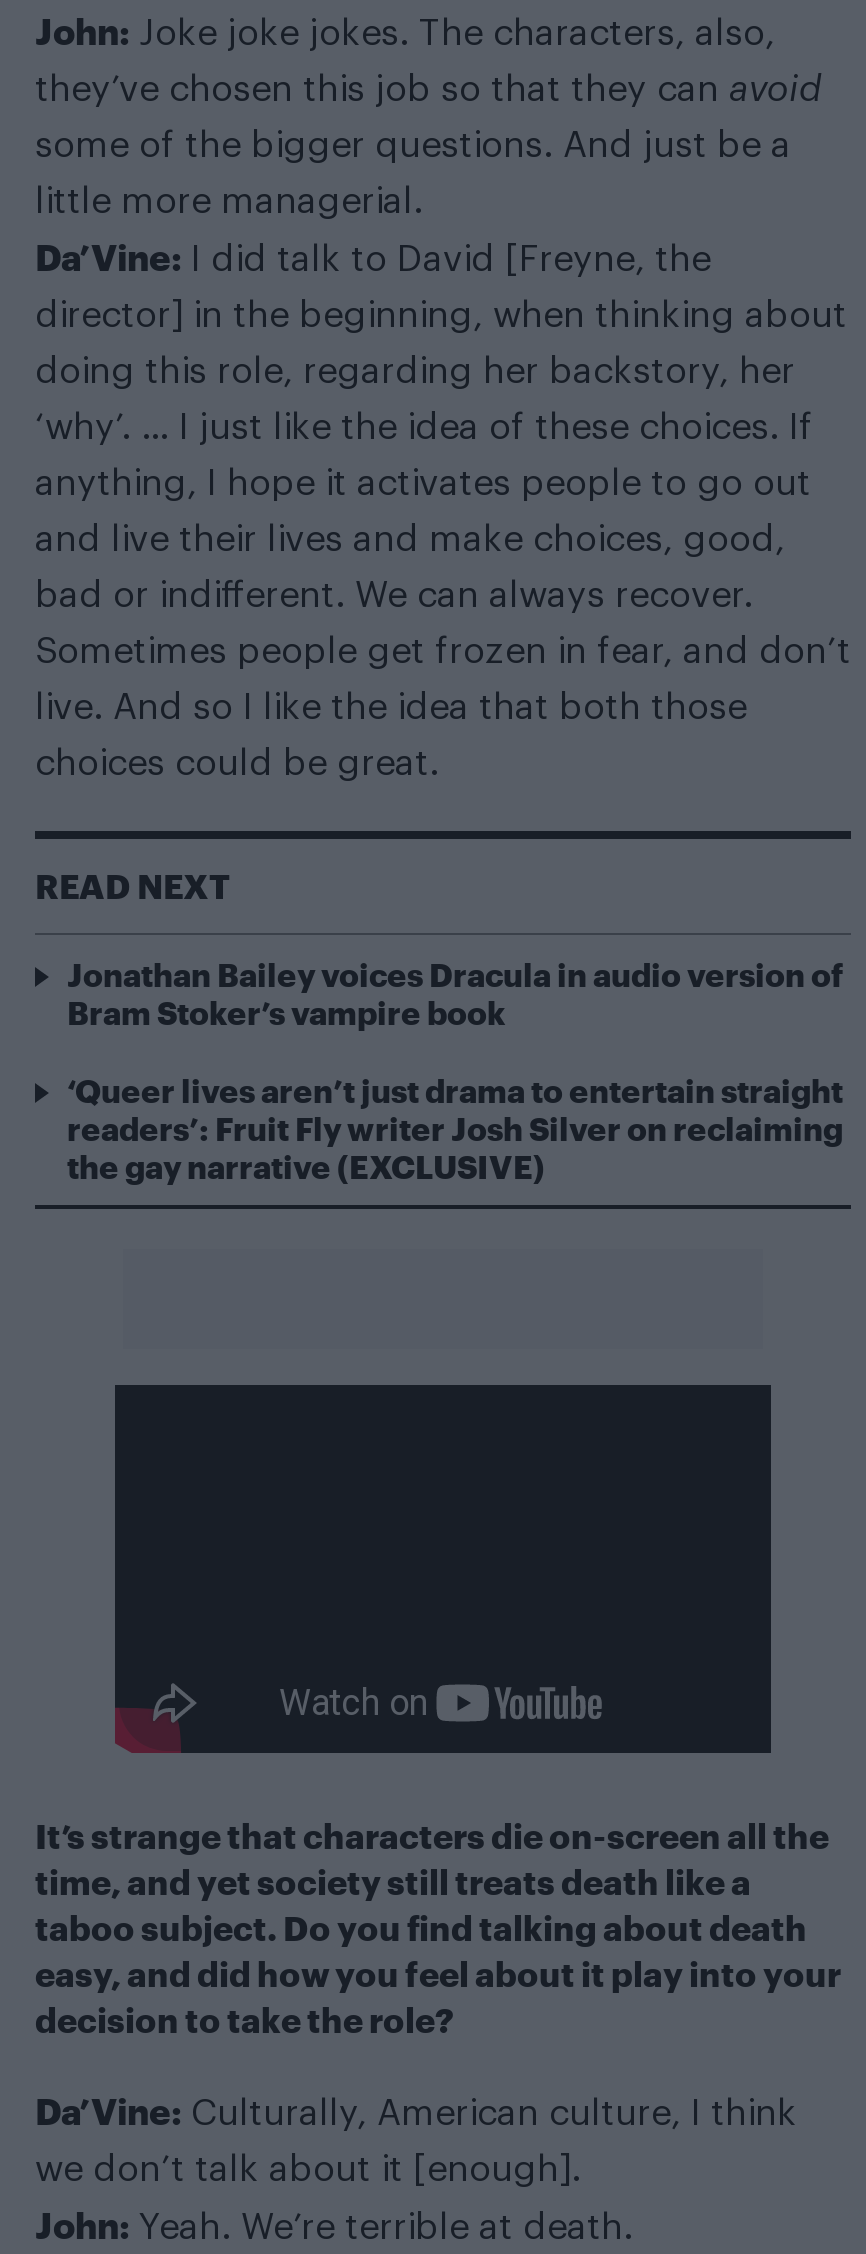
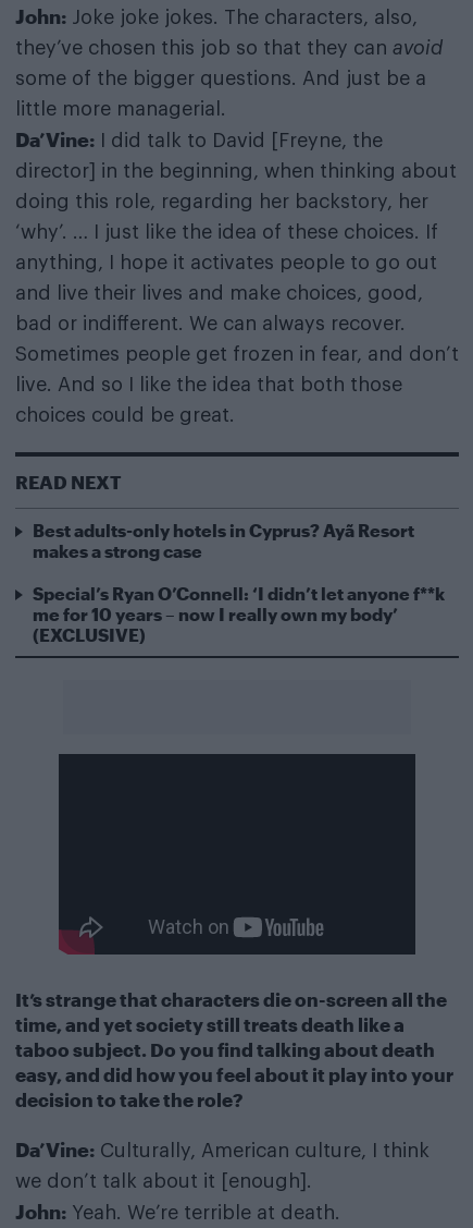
- Jonathan Bailey voices Dracula in audio version of
- Bram Stoker’s vampire book
+ Best adults-only hotels in Cyprus? Ayã Resort
+ makes a strong case

- ‘Queer lives aren’t just drama to entertain straight
- readers’: Fruit Fly writer Josh Silver on reclaiming
- the gay narrative (EXCLUSIVE)
+ Special’s Ryan O’Connell: ‘I didn’t let anyone f**k
+ me for 10 years – now I really own my body’
+ (EXCLUSIVE)
